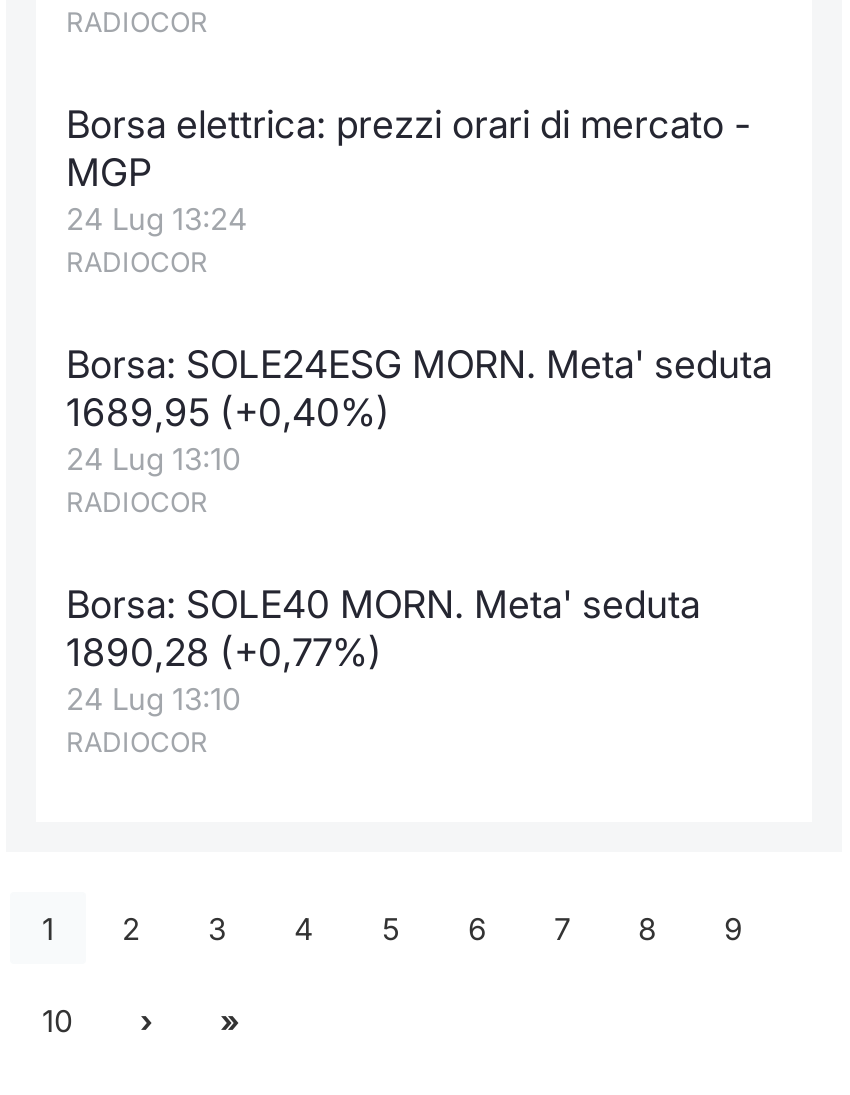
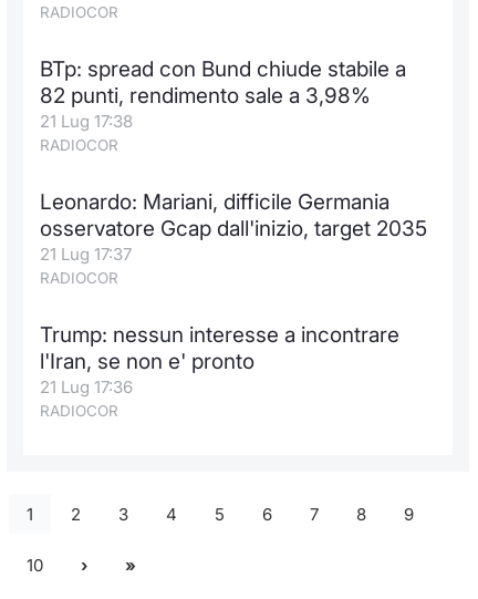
- Borsa elettrica: prezzi orari di mercato -
- MGP
- 24 Lug 13:24
+ BTp: spread con Bund chiude stabile a
+ 82 punti, rendimento sale a 3,98%
+ 21 Lug 17:38

- Borsa: SOLE24ESG MORN. Meta' seduta
- 1689,95 (+0,40%)
- 24 Lug 13:10
+ Leonardo: Mariani, difficile Germania
+ osservatore Gcap dall'inizio, target 2035
+ 21 Lug 17:37

- Borsa: SOLE40 MORN. Meta' seduta
- 1890,28 (+0,77%)
- 24 Lug 13:10
+ Trump: nessun interesse a incontrare
+ l'Iran, se non e' pronto
+ 21 Lug 17:36
